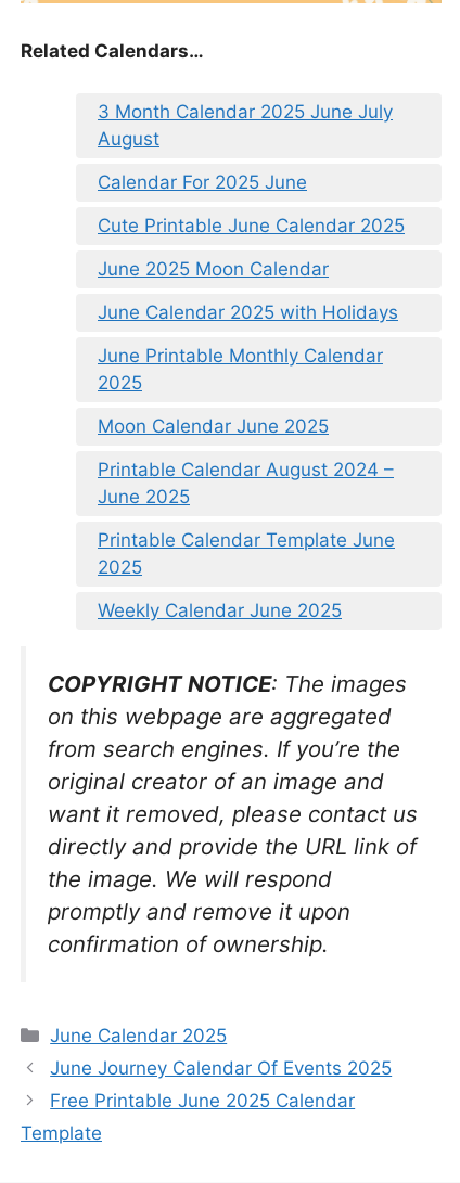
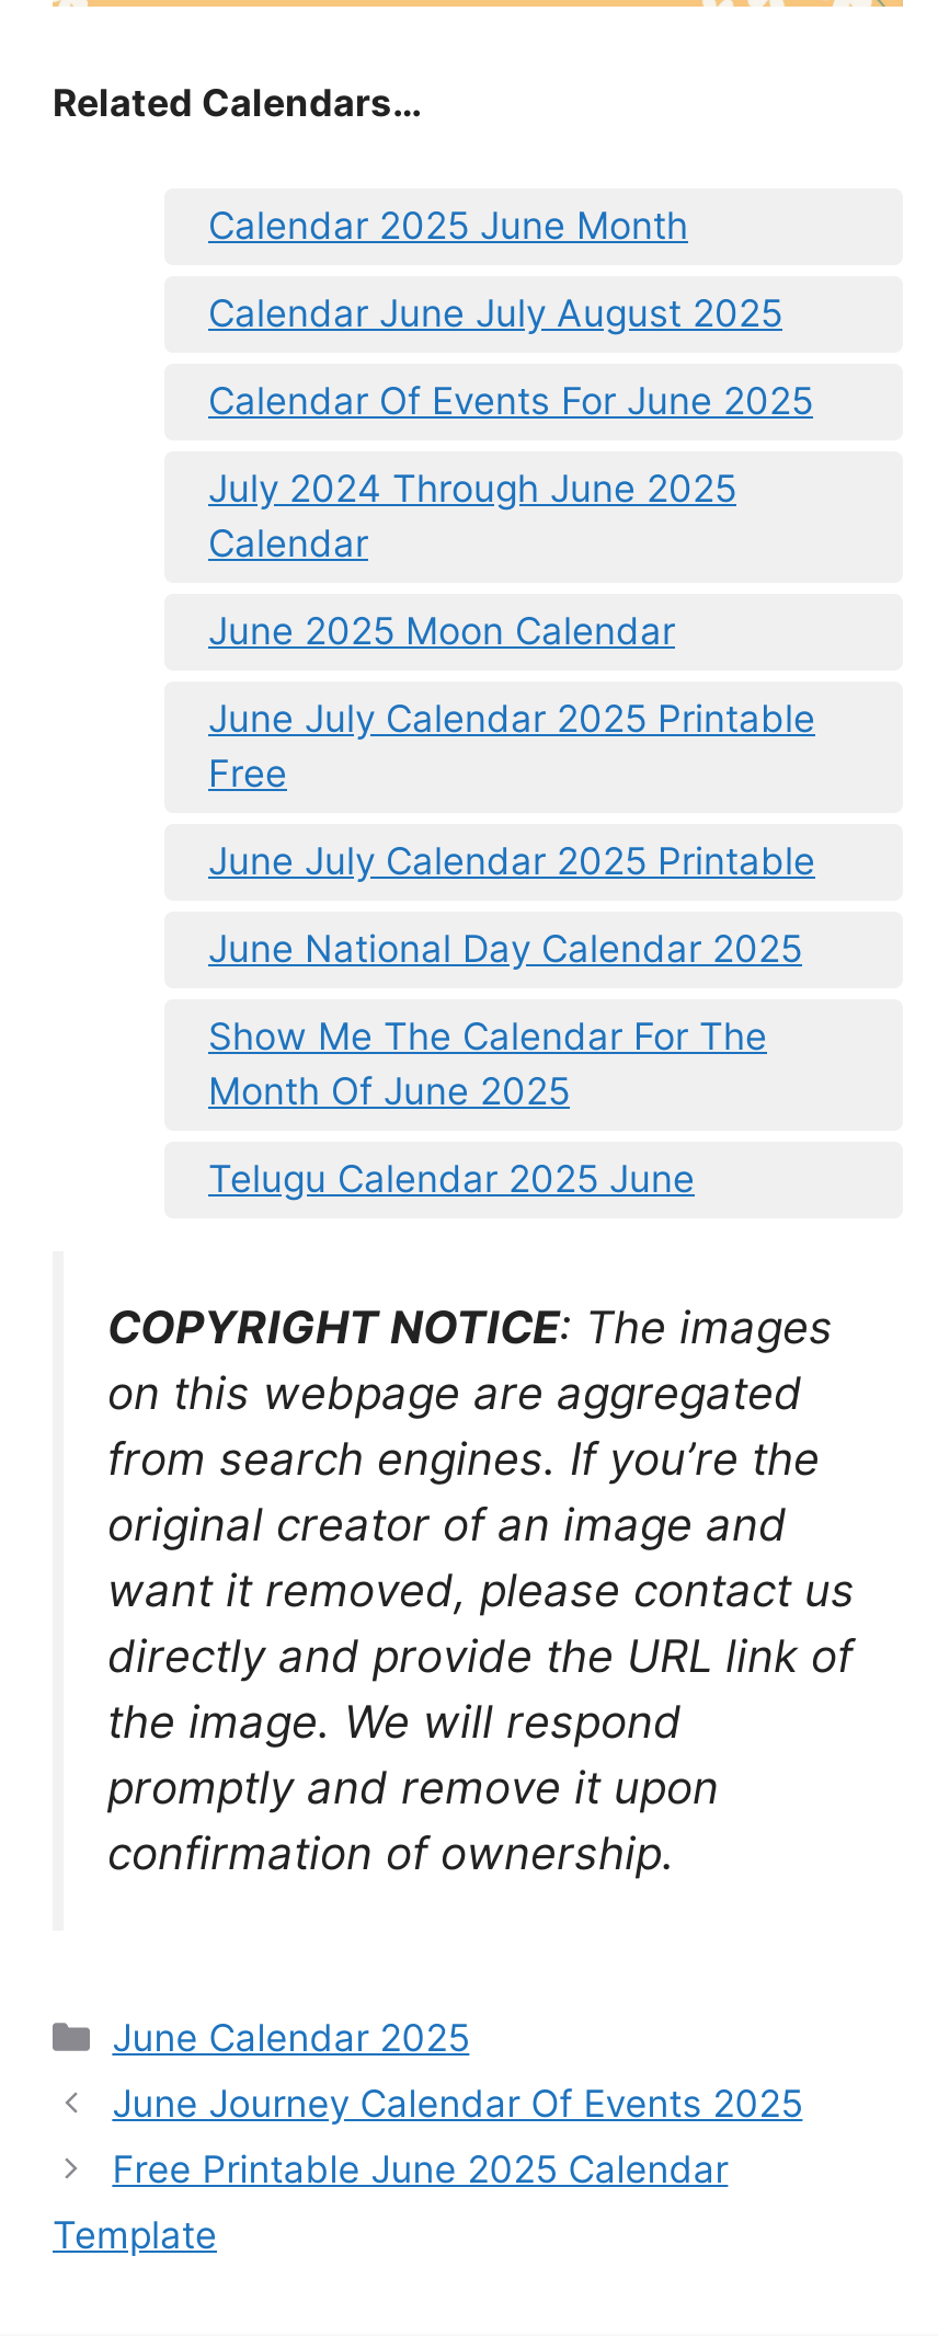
- 3 Month Calendar 2025 June July
- August
- Calendar For 2025 June
- Cute Printable June Calendar 2025
+ Calendar 2025 June Month
+ Calendar June July August 2025
+ Calendar Of Events For June 2025
+ July 2024 Through June 2025
+ Calendar

moved down: June 2025 Moon Calendar

- June Calendar 2025 with Holidays
- June Printable Monthly Calendar
- 2025
- Moon Calendar June 2025
- Printable Calendar August 2024 –
- June 2025
- Printable Calendar Template June
- 2025
- Weekly Calendar June 2025
+ June July Calendar 2025 Printable
+ Free
+ June July Calendar 2025 Printable
+ June National Day Calendar 2025
+ Show Me The Calendar For The
+ Month Of June 2025
+ Telugu Calendar 2025 June
